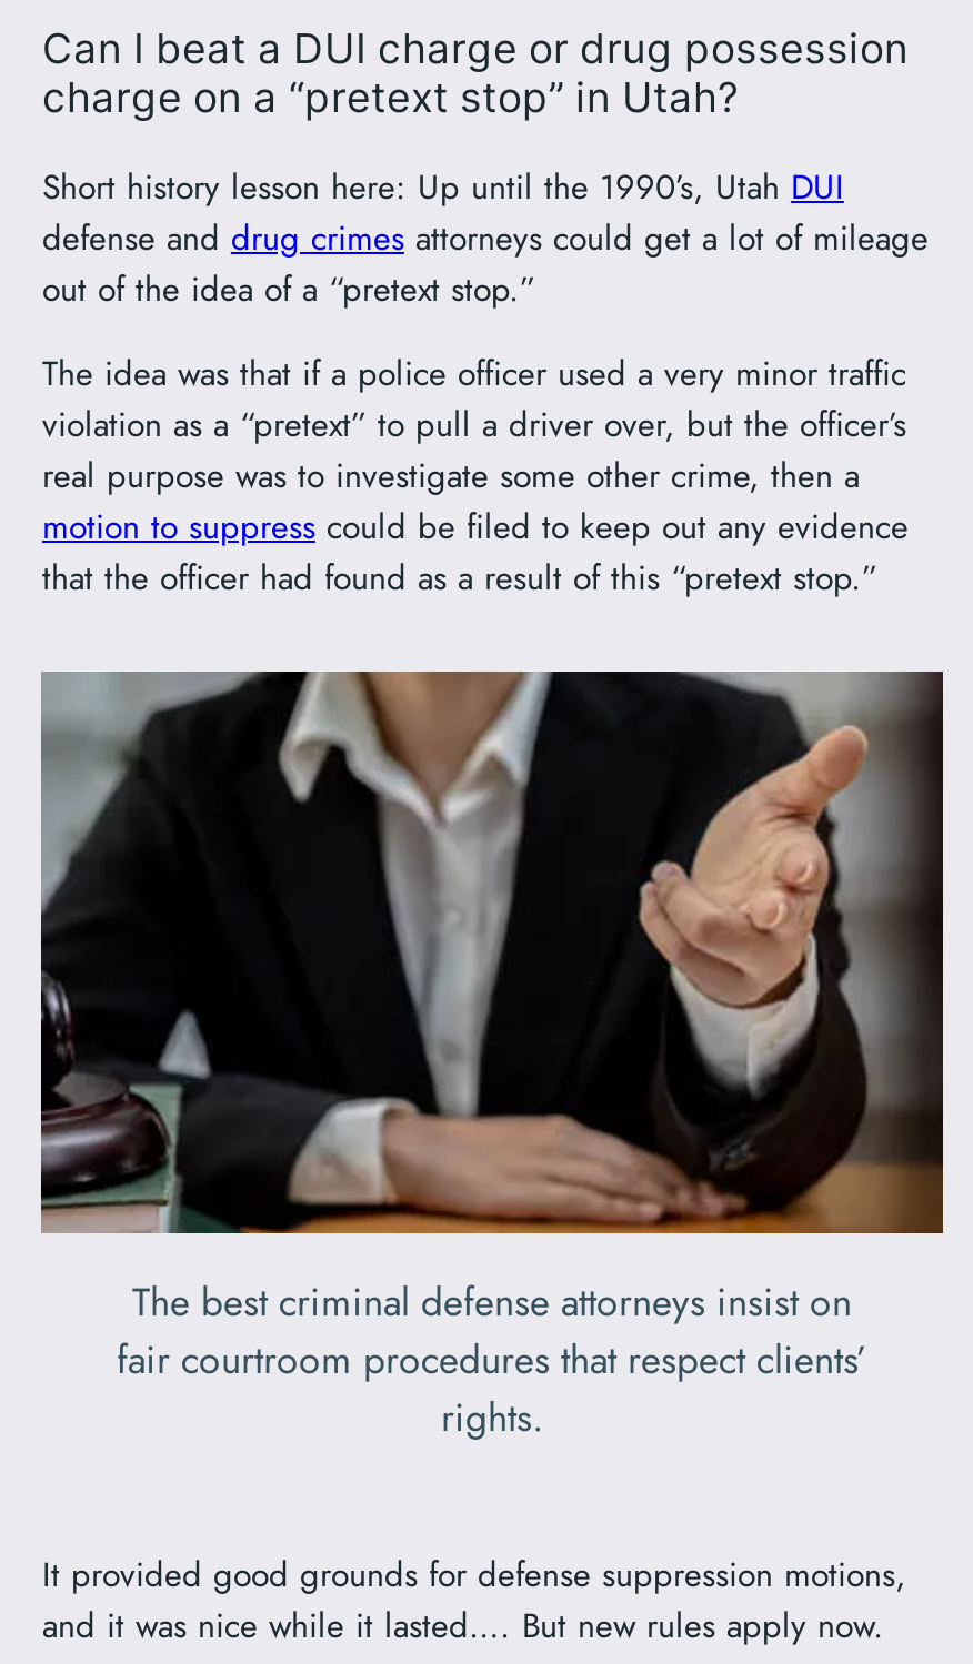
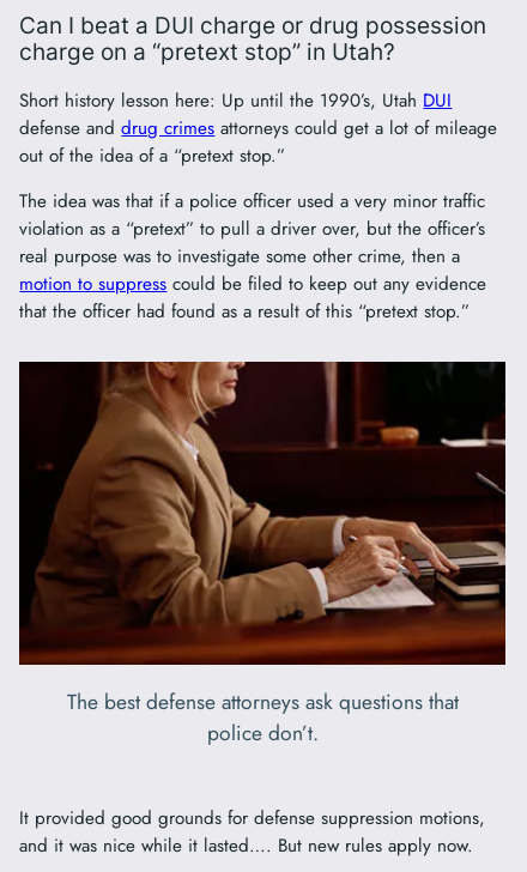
- [image]
- The best criminal defense attorneys insist on
- fair courtroom procedures that respect clients’
- rights.
+ [image]
+ The best defense attorneys ask questions that
+ police don’t.
